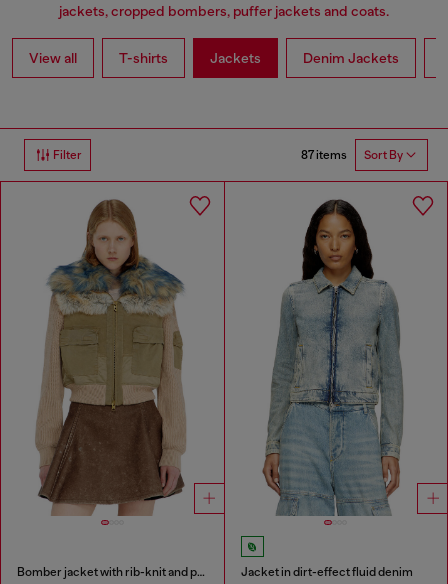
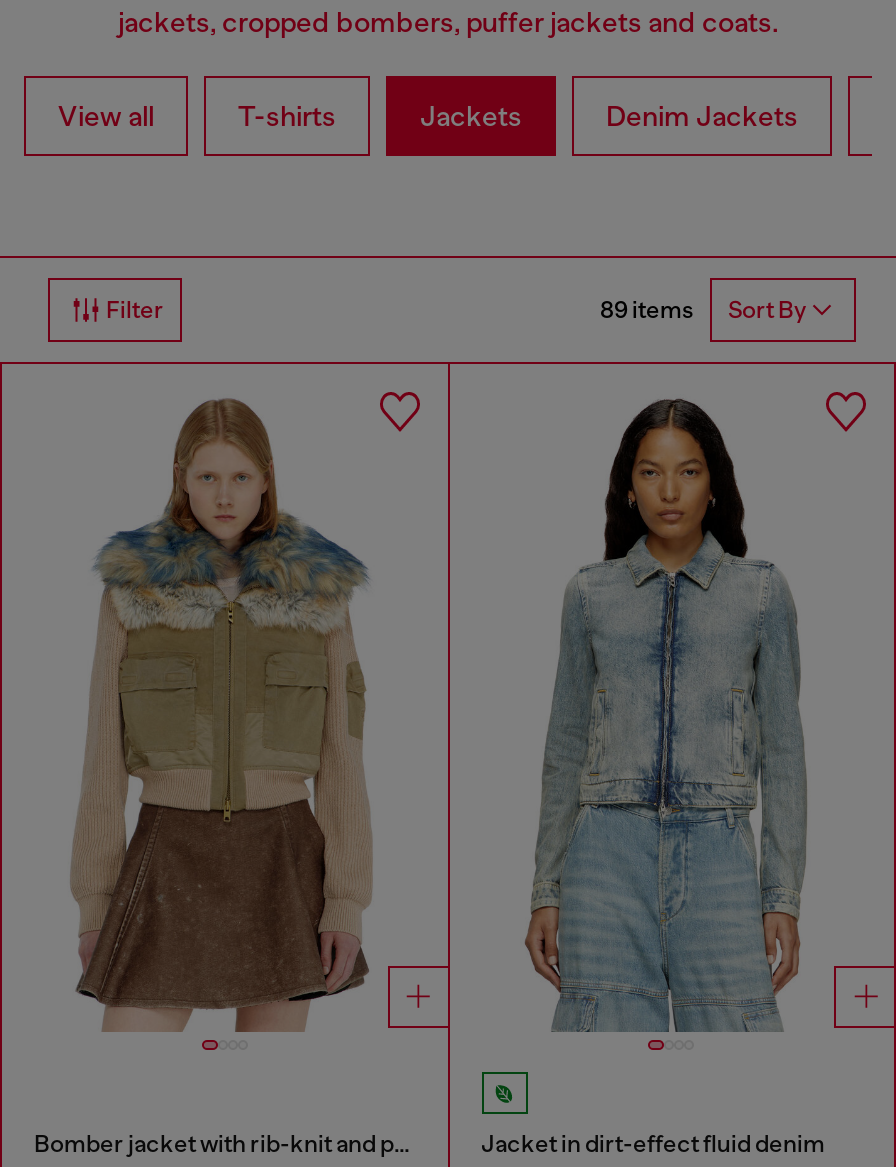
- 87 items Sort By
+ 89 items Sort By
